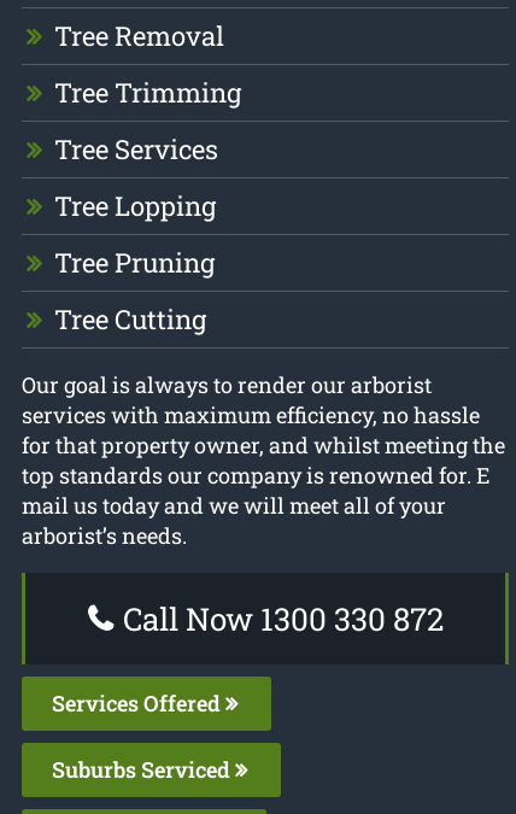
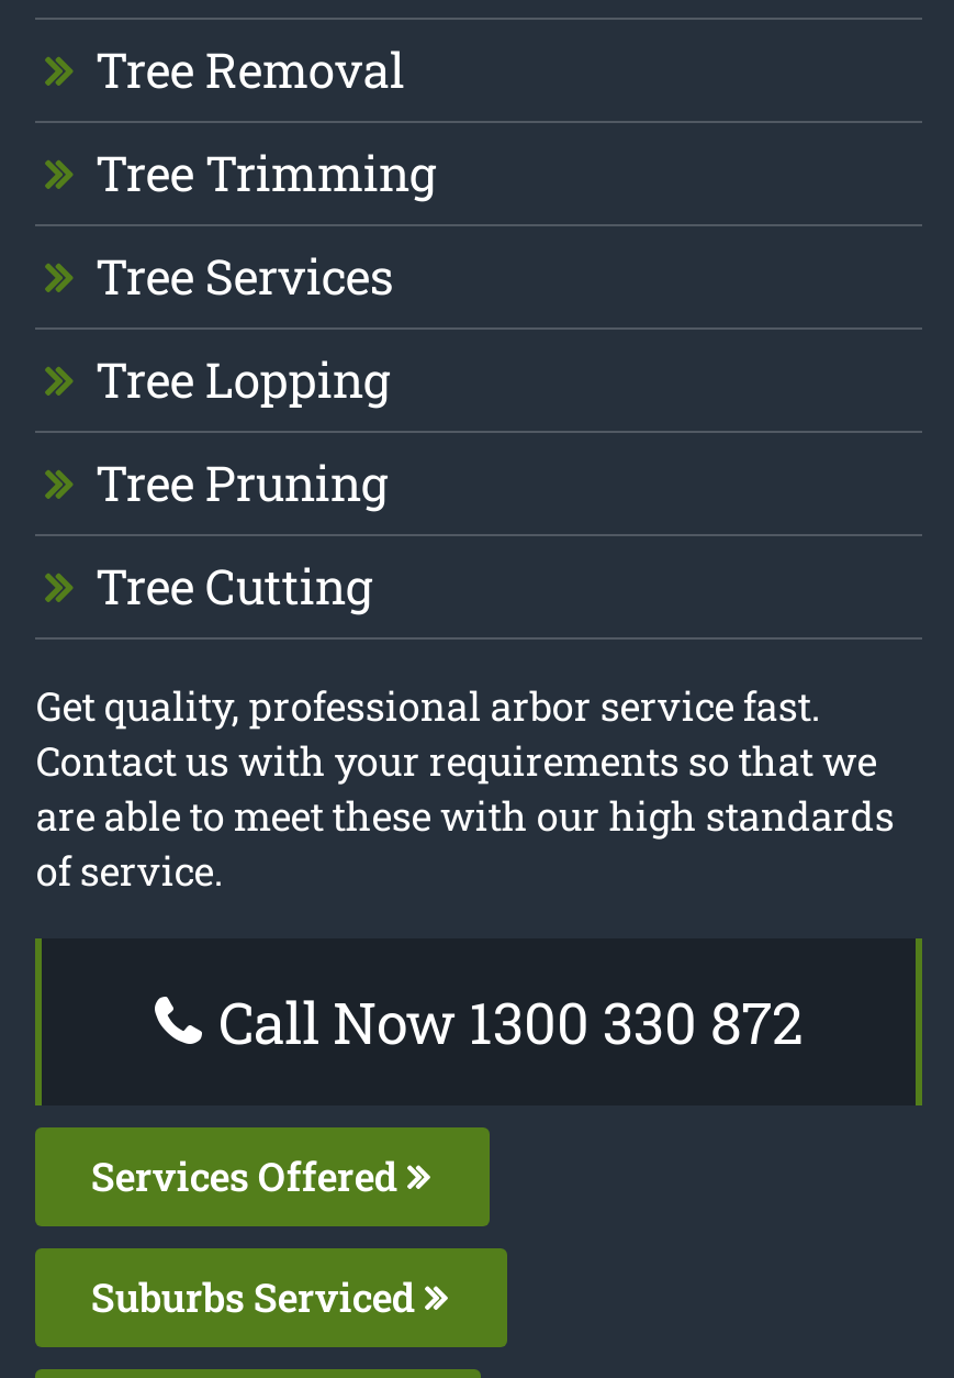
- Our goal is always to render our arborist
- services with maximum efficiency, no hassle
- for that property owner, and whilst meeting the
- top standards our company is renowned for. E
- mail us today and we will meet all of your
- arborist’s needs.
+ Get quality, professional arbor service fast.
+ Contact us with your requirements so that we
+ are able to meet these with our high standards
+ of service.
